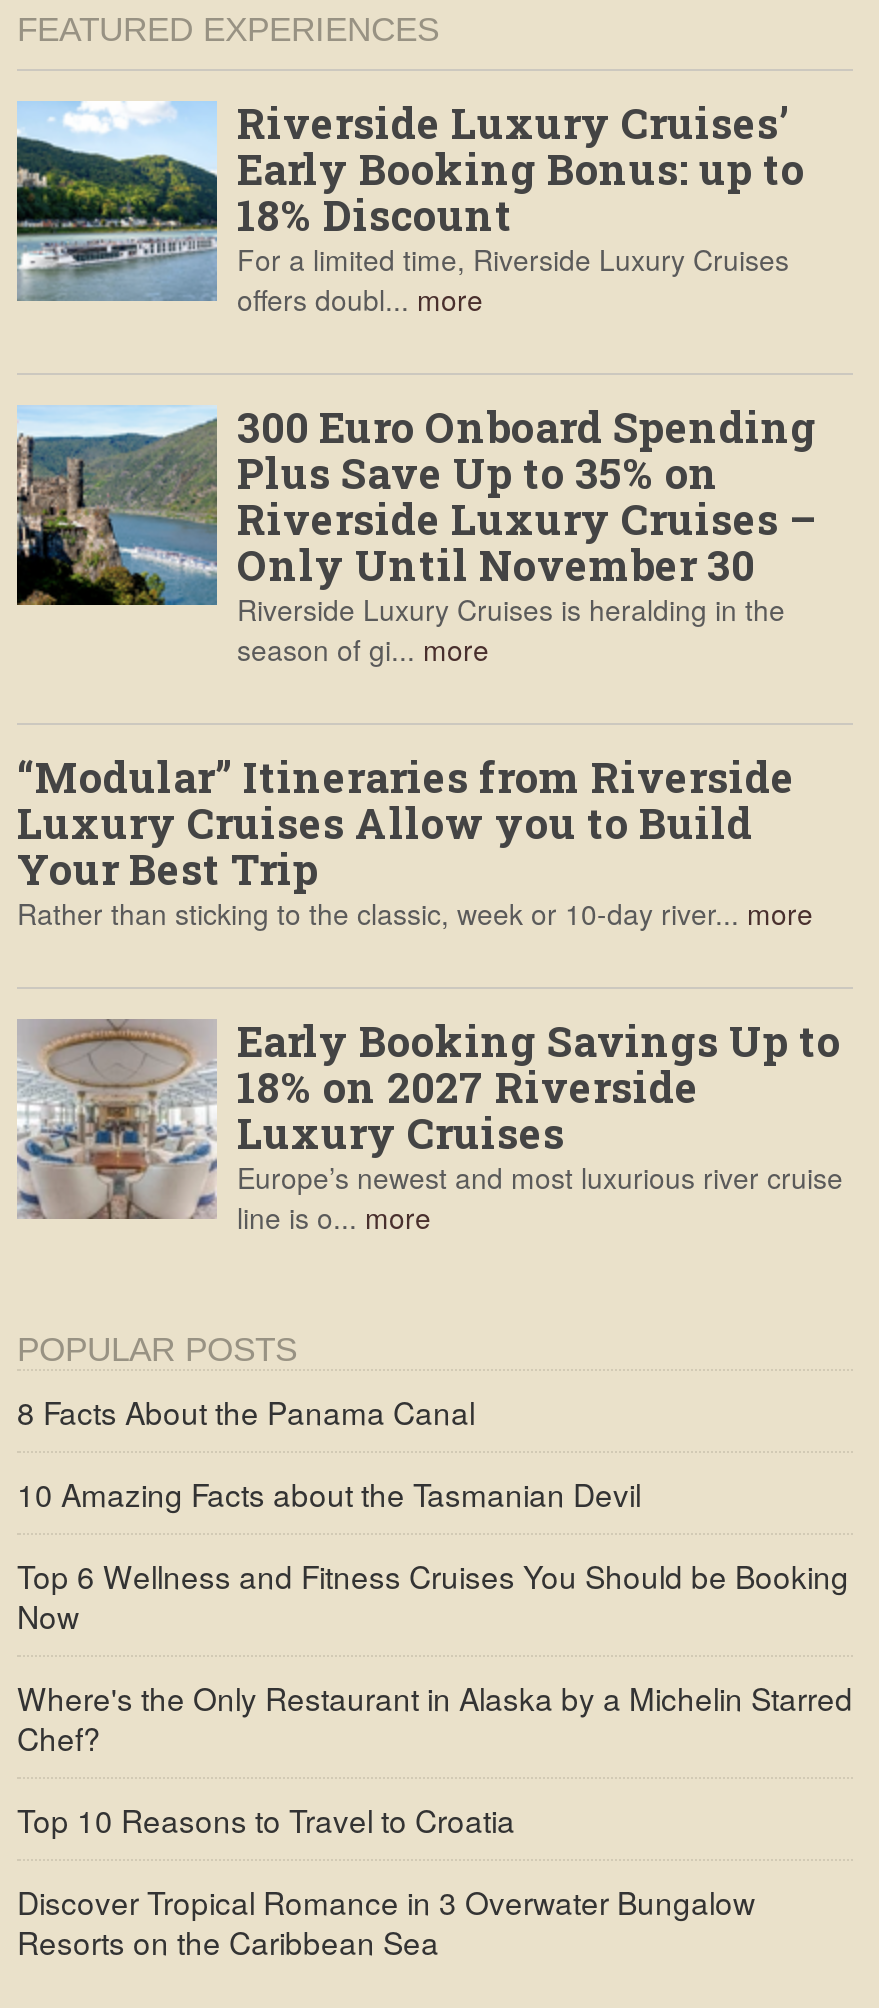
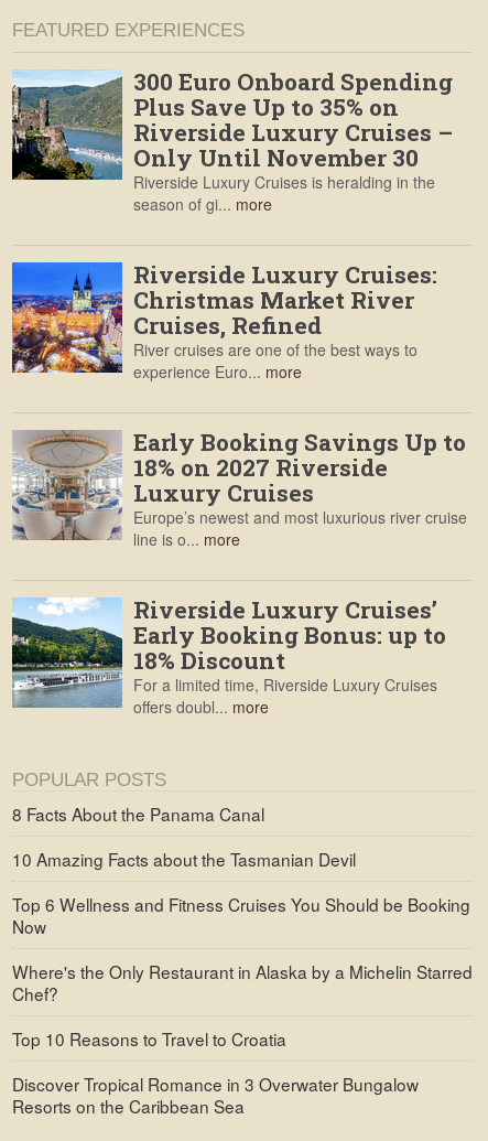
moved down: [image] | Riverside Luxury Cruises’ | Early Booking Bonus: up to | 18% Discount | For a limited time, Riverside Luxury Cruises | offers doubl... more

moved up: [image] | 300 Euro Onboard Spending | Plus Save Up to 35% on | Riverside Luxury Cruises – | Only Until November 30 | Riverside Luxury Cruises is heralding in the | season of gi... more

- “Modular” Itineraries from Riverside
- Luxury Cruises Allow you to Build
- Your Best Trip
- Rather than sticking to the classic, week or 10-day river... more
+ Riverside Luxury Cruises:
+ Christmas Market River
+ Cruises, Refined
+ River cruises are one of the best ways to
+ experience Euro... more

moved up: [image] | Early Booking Savings Up to | 18% on 2027 Riverside | Luxury Cruises | Europe’s newest and most luxurious river cruise | line is o... more
